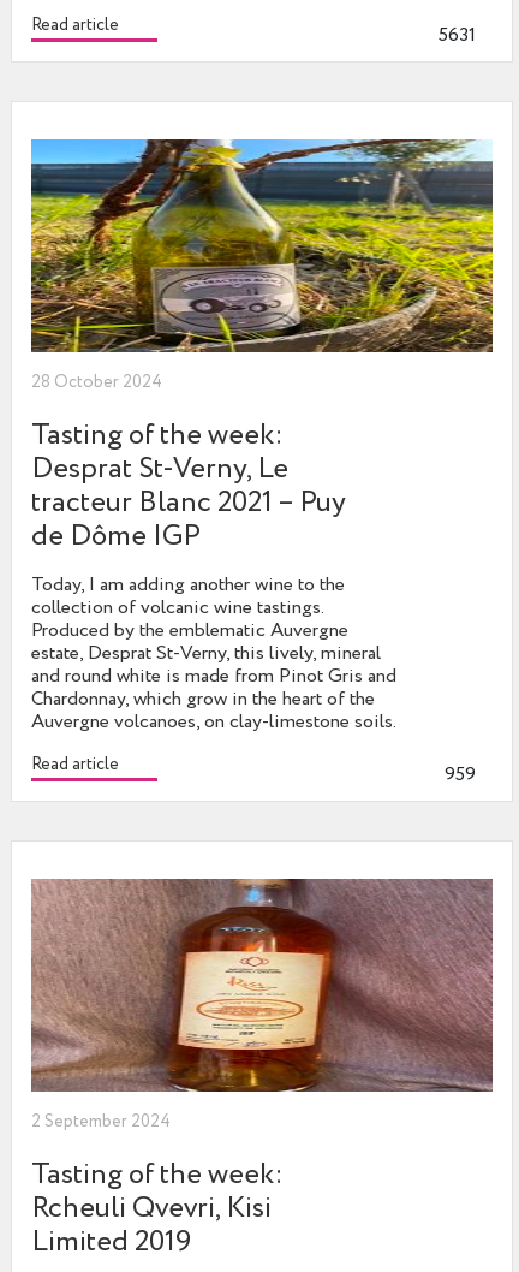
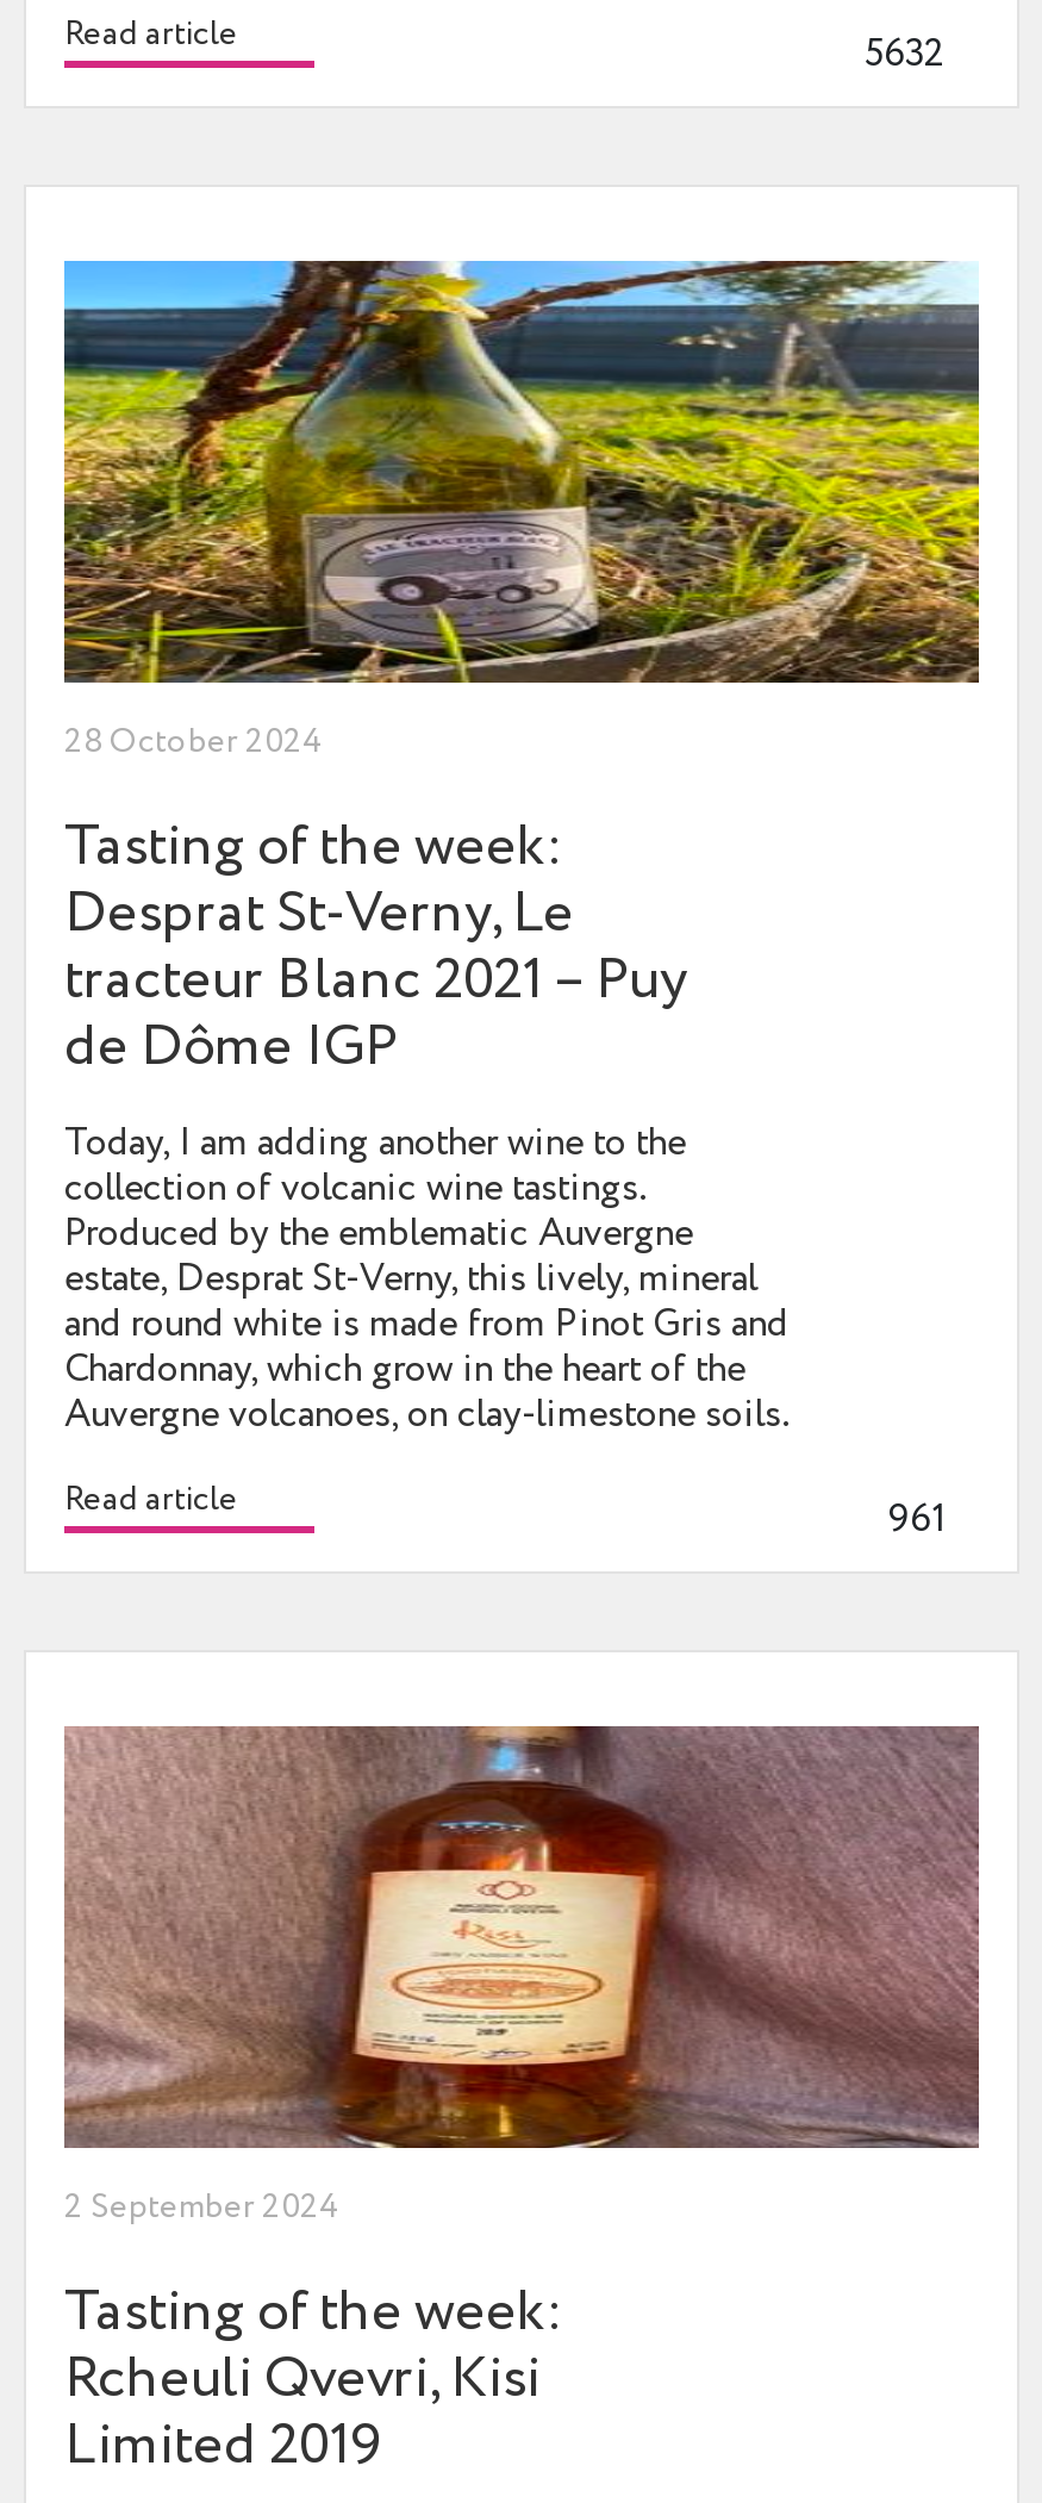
- 5631
+ 5632

- 959
+ 961
